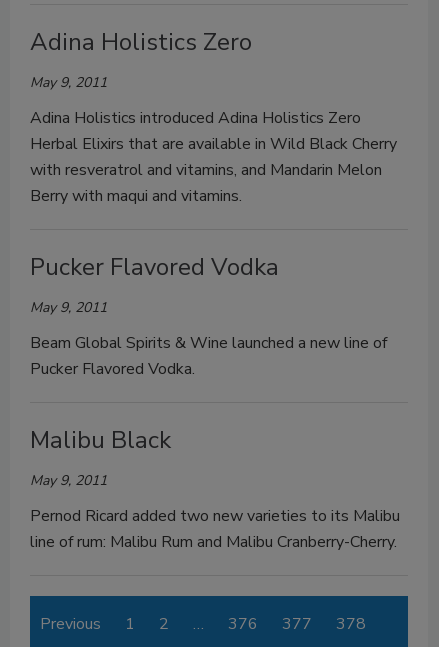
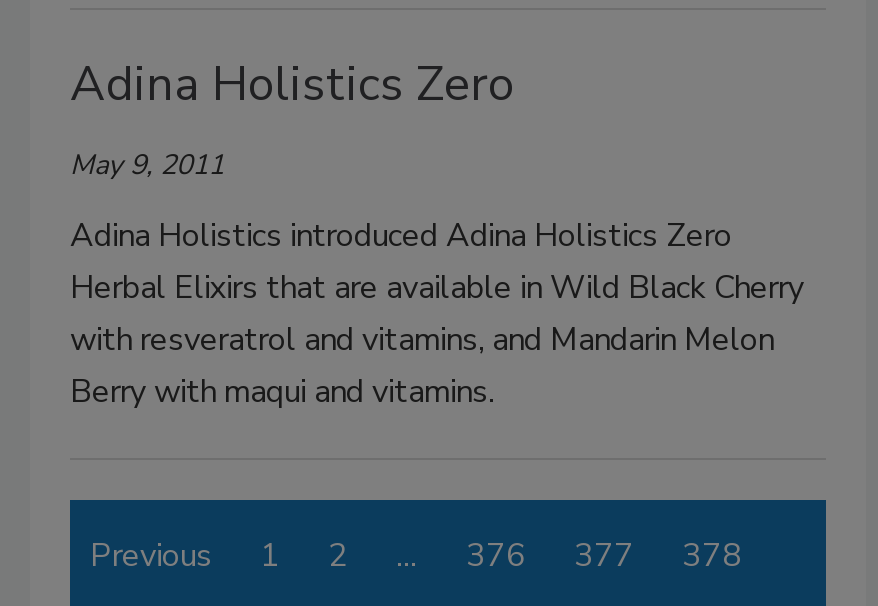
- Pucker Flavored Vodka
- May 9, 2011
- Beam Global Spirits & Wine launched a new line of
- Pucker Flavored Vodka.
- Malibu Black
- May 9, 2011
- Pernod Ricard added two new varieties to its Malibu
- line of rum: Malibu Rum and Malibu Cranberry-Cherry.
